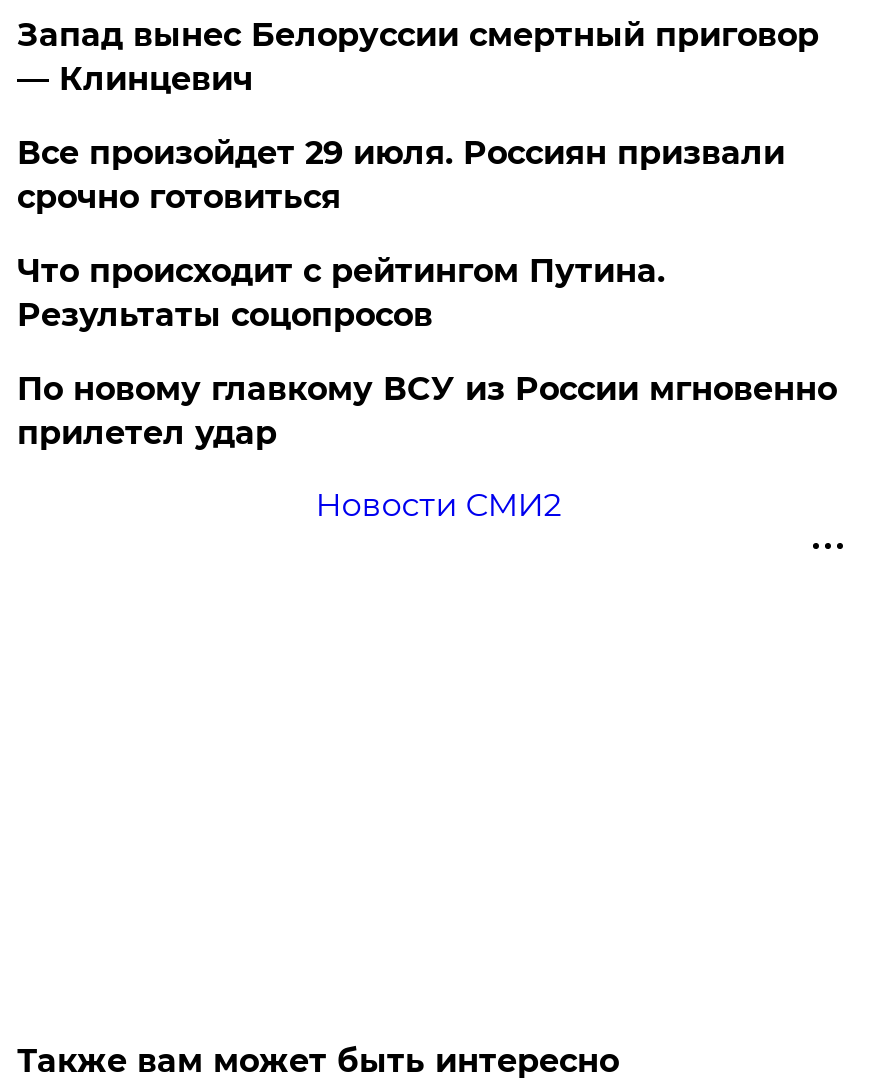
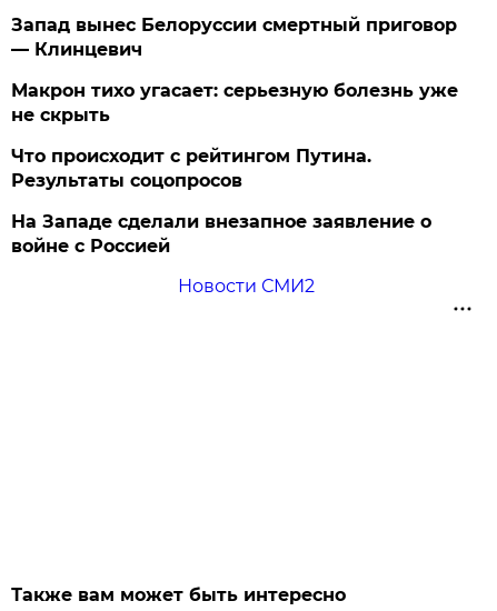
- Все произойдет 29 июля. Россиян призвали
- срочно готовиться
+ Макрон тихо угасает: серьезную болезнь уже
+ не скрыть

- По новому главкому ВСУ из России мгновенно
- прилетел удар
+ На Западе сделали внезапное заявление о
+ войне с Россией
